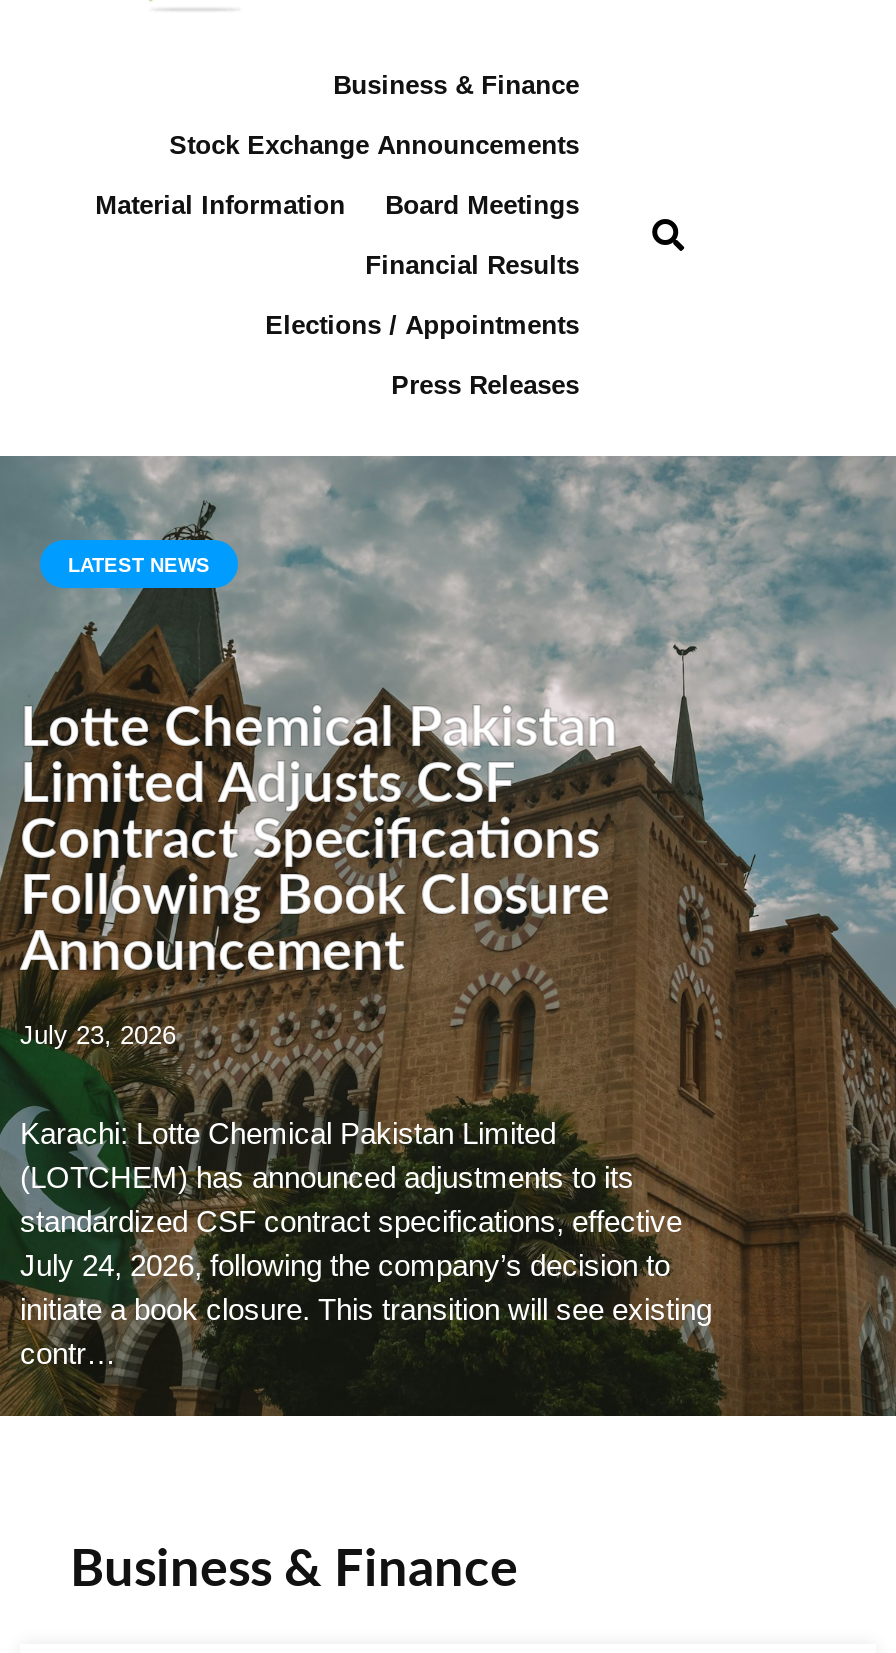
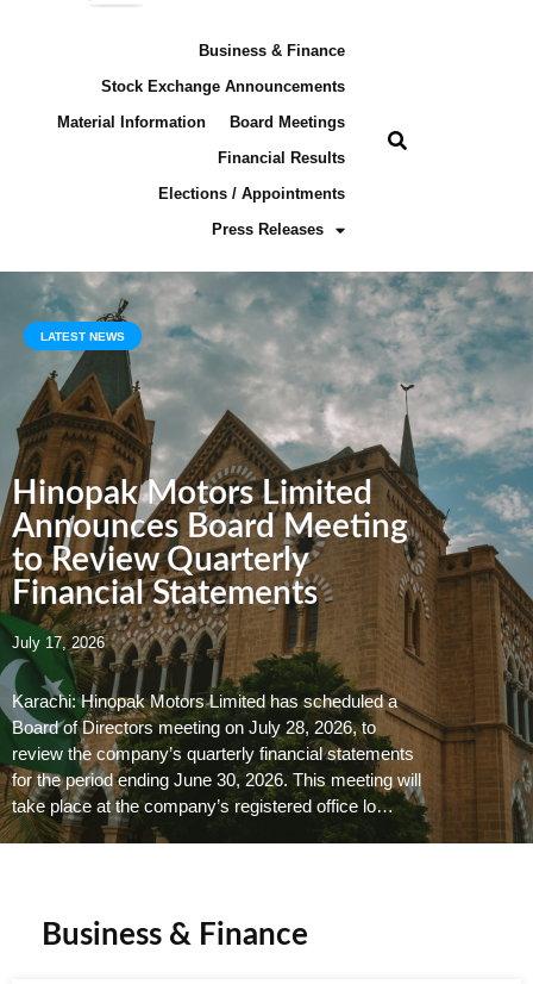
- Lotte Chemical Pakistan
- Limited Adjusts CSF
- Contract Specifications
- Following Book Closure
- Announcement
+ Hinopak Motors Limited
+ Announces Board Meeting
+ to Review Quarterly
+ Financial Statements

- July 23, 2026
+ July 17, 2026

- Karachi: Lotte Chemical Pakistan Limited
- (LOTCHEM) has announced adjustments to its
- standardized CSF contract specifications, effective
- July 24, 2026, following the company’s decision to
- initiate a book closure. This transition will see existing
- contr…
+ Karachi: Hinopak Motors Limited has scheduled a
+ Board of Directors meeting on July 28, 2026, to
+ review the company’s quarterly financial statements
+ for the period ending June 30, 2026. This meeting will
+ take place at the company’s registered office lo…
